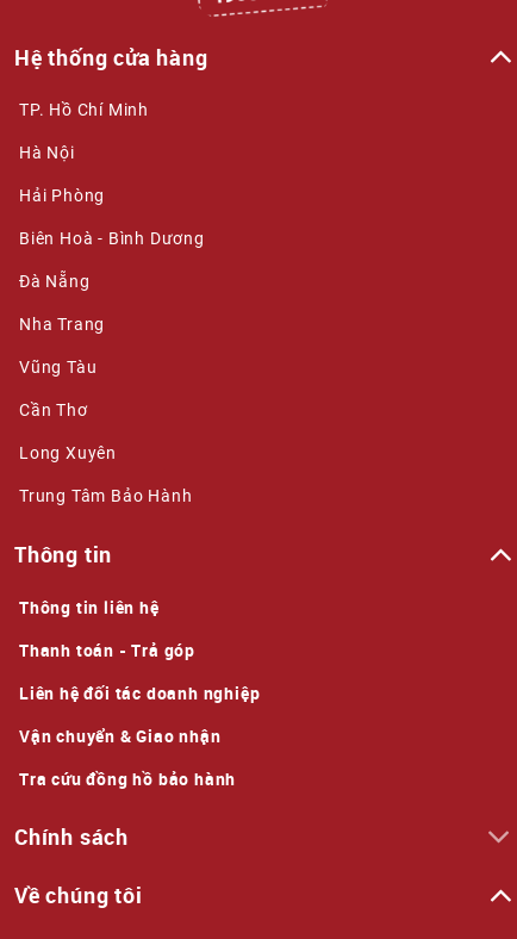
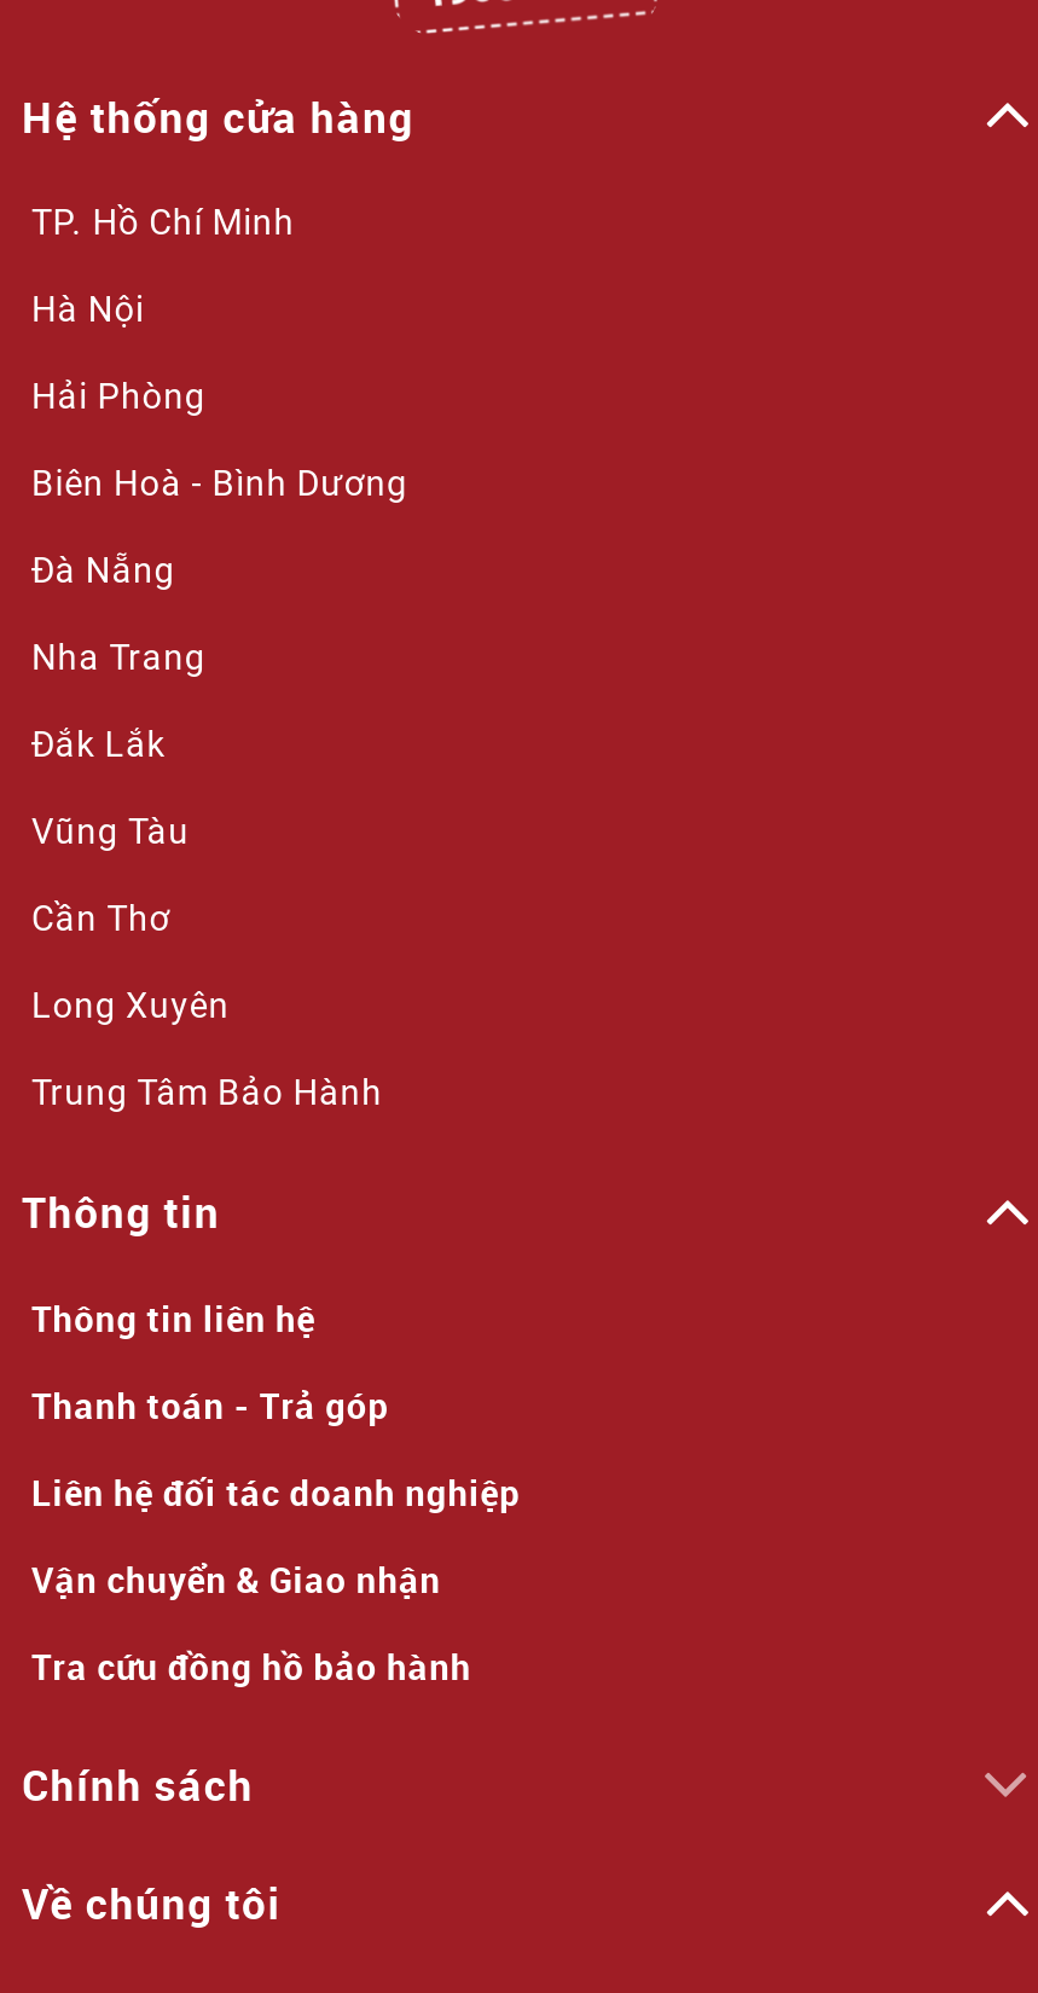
+ Đắk Lắk
